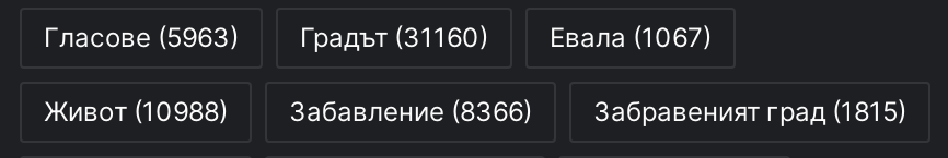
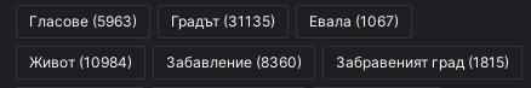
- Гласове (5963) Градът (31160) Евала (1067)
+ Гласове (5963) Градът (31135) Евала (1067)

- Живот (10988)
+ Живот (10984)

- Забавление (8366)
+ Забавление (8360)
